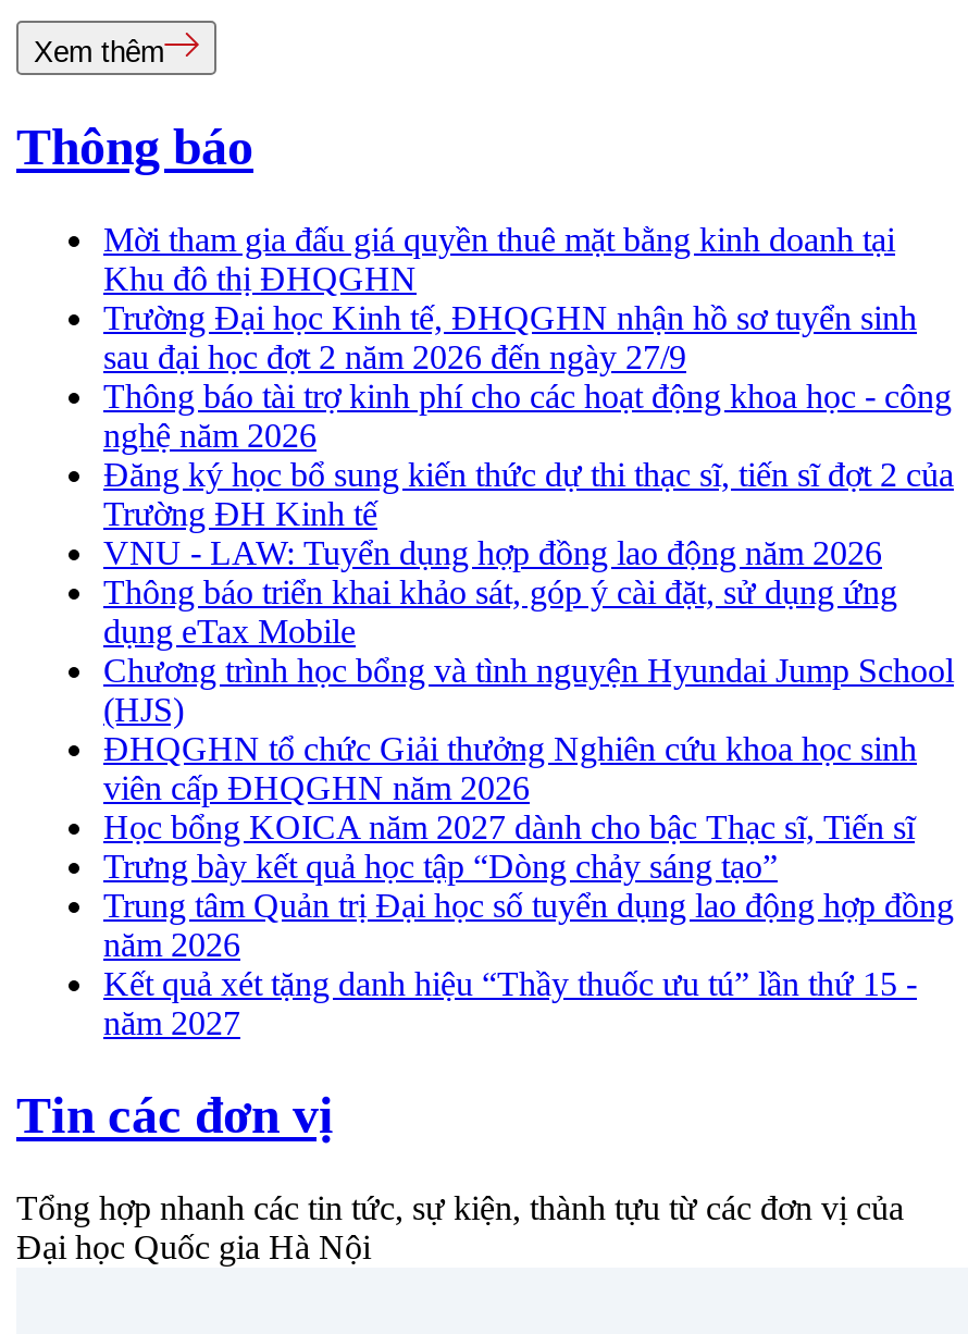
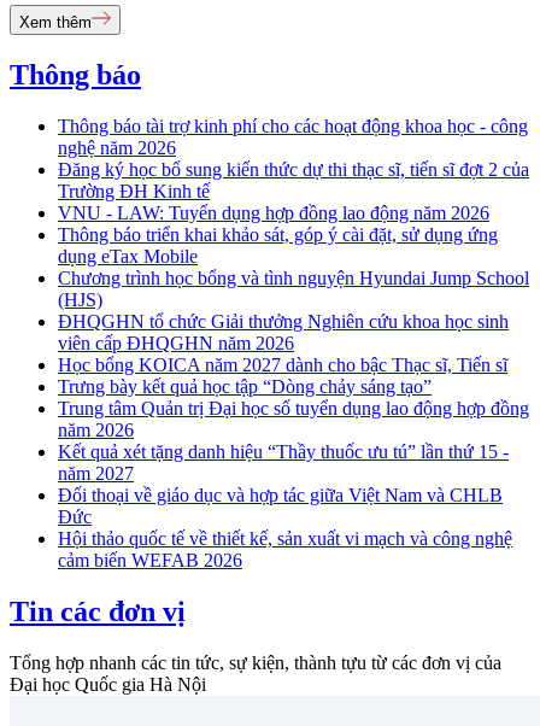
- Mời tham gia đấu giá quyền thuê mặt bằng kinh doanh tại
- Khu đô thị ĐHQGHN
- Trường Đại học Kinh tế, ĐHQGHN nhận hồ sơ tuyển sinh
- sau đại học đợt 2 năm 2026 đến ngày 27/9

moved up: Thông báo tài trợ kinh phí cho các hoạt động khoa học - công | nghệ năm 2026 | Đăng ký học bổ sung kiến thức dự thi thạc sĩ, tiến sĩ đợt 2 của | ... | Kết quả xét tặng danh hiệu “Thầy thuốc ưu tú” lần thứ 15 - | năm 2027

+ Đối thoại về giáo dục và hợp tác giữa Việt Nam và CHLB
+ Đức
+ Hội thảo quốc tế về thiết kế, sản xuất vi mạch và công nghệ
+ cảm biến WEFAB 2026
